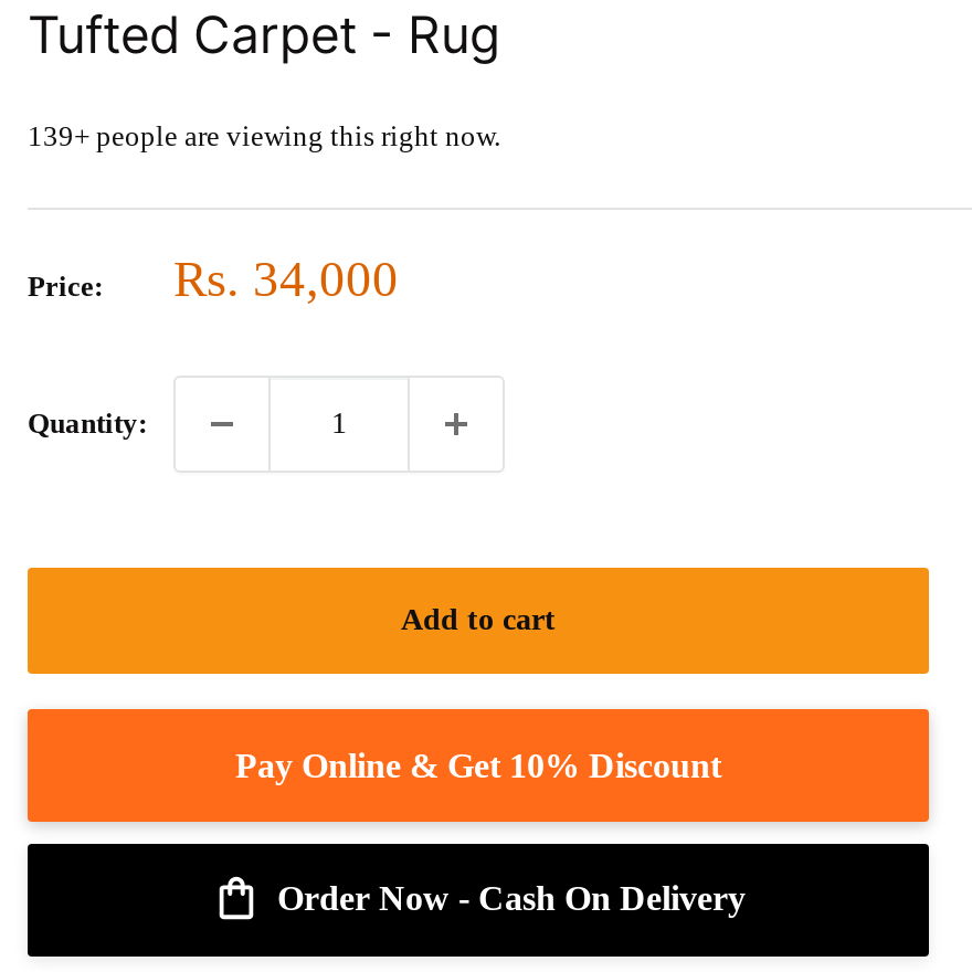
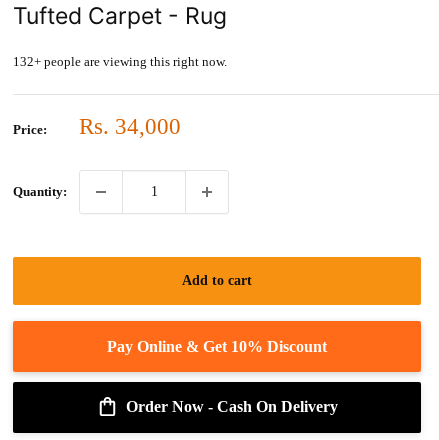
- 139+ people are viewing this right now.
+ 132+ people are viewing this right now.
